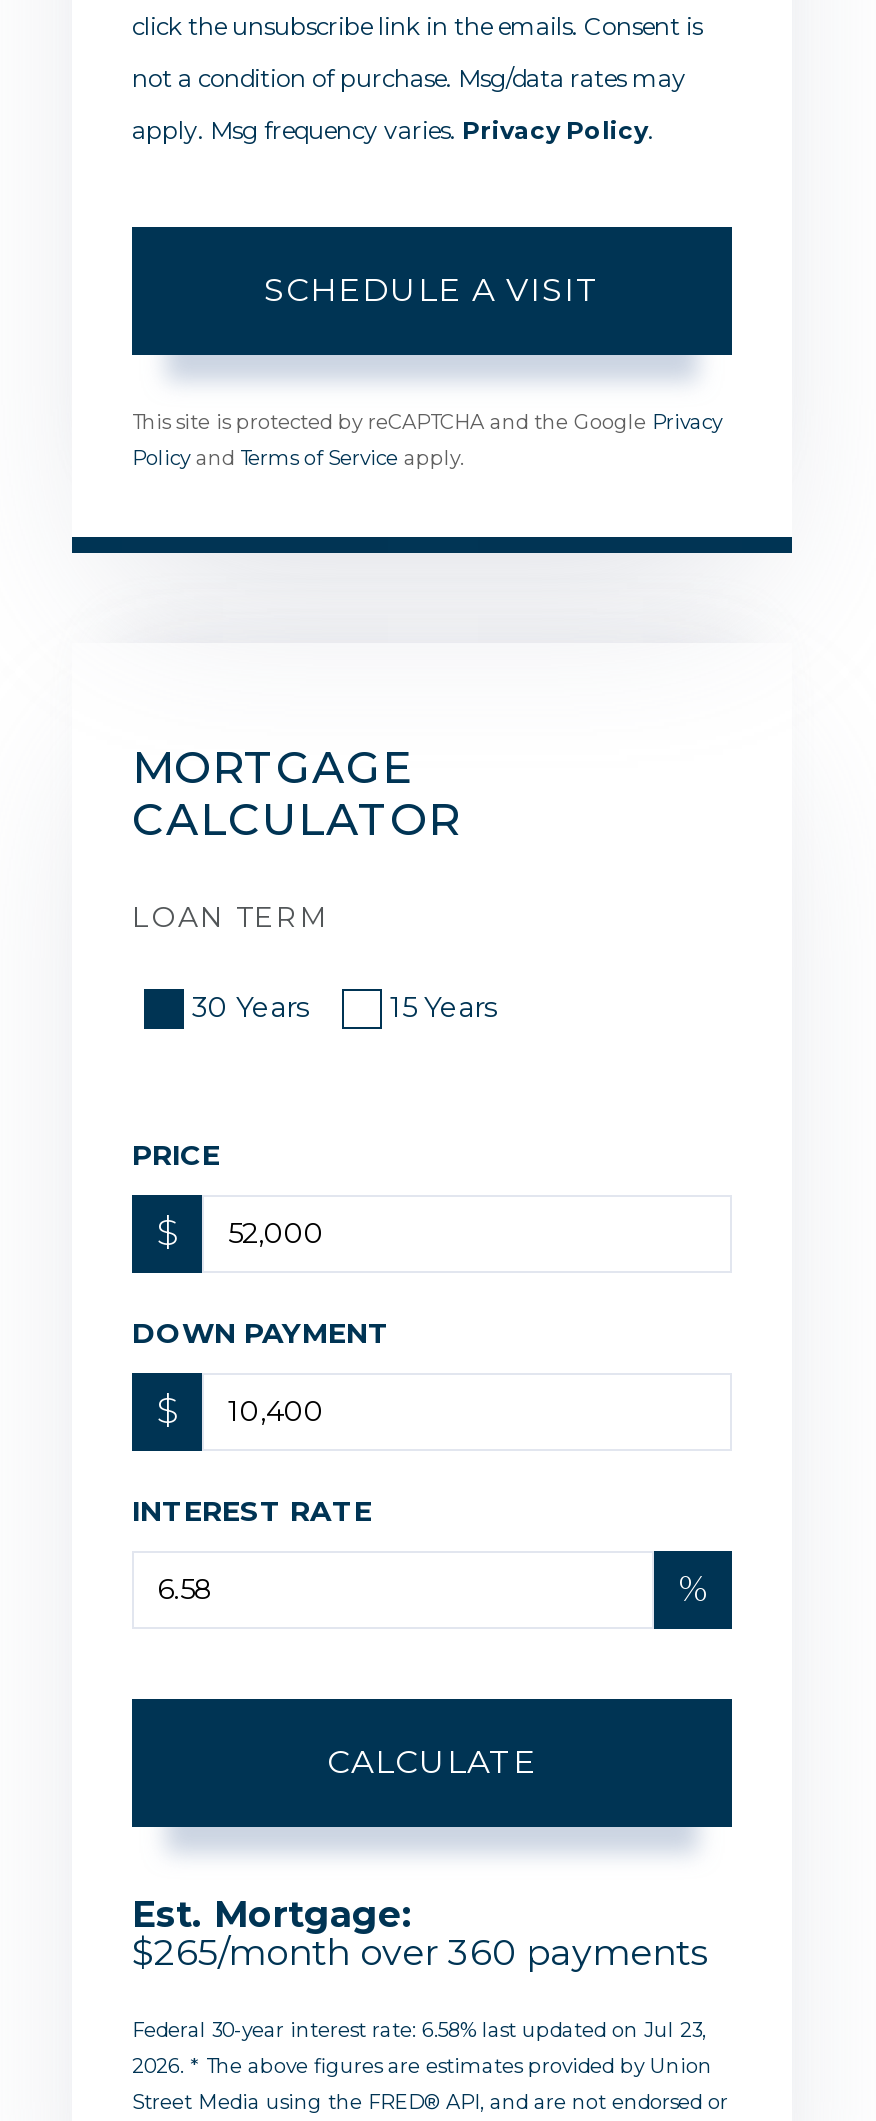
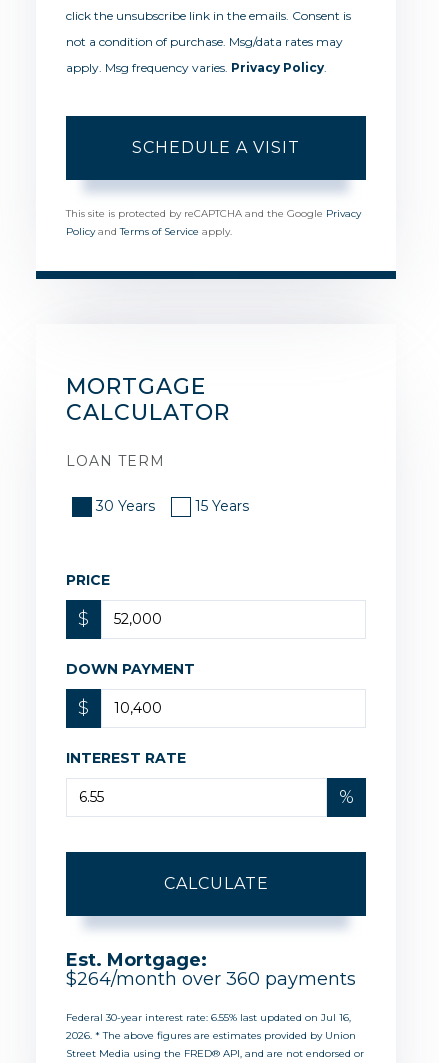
- $265/month over 360 payments
+ $264/month over 360 payments

- Federal 30-year interest rate: 6.58% last updated on Jul 23,
+ Federal 30-year interest rate: 6.55% last updated on Jul 16,
